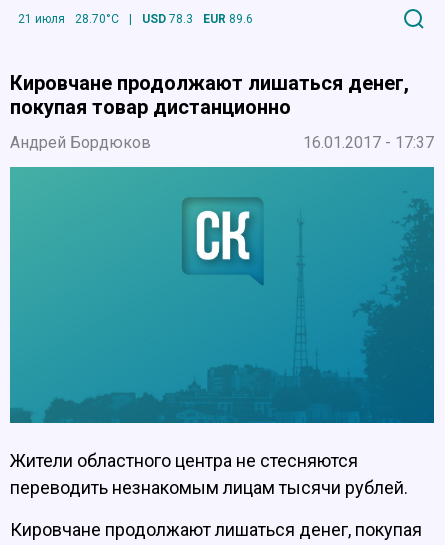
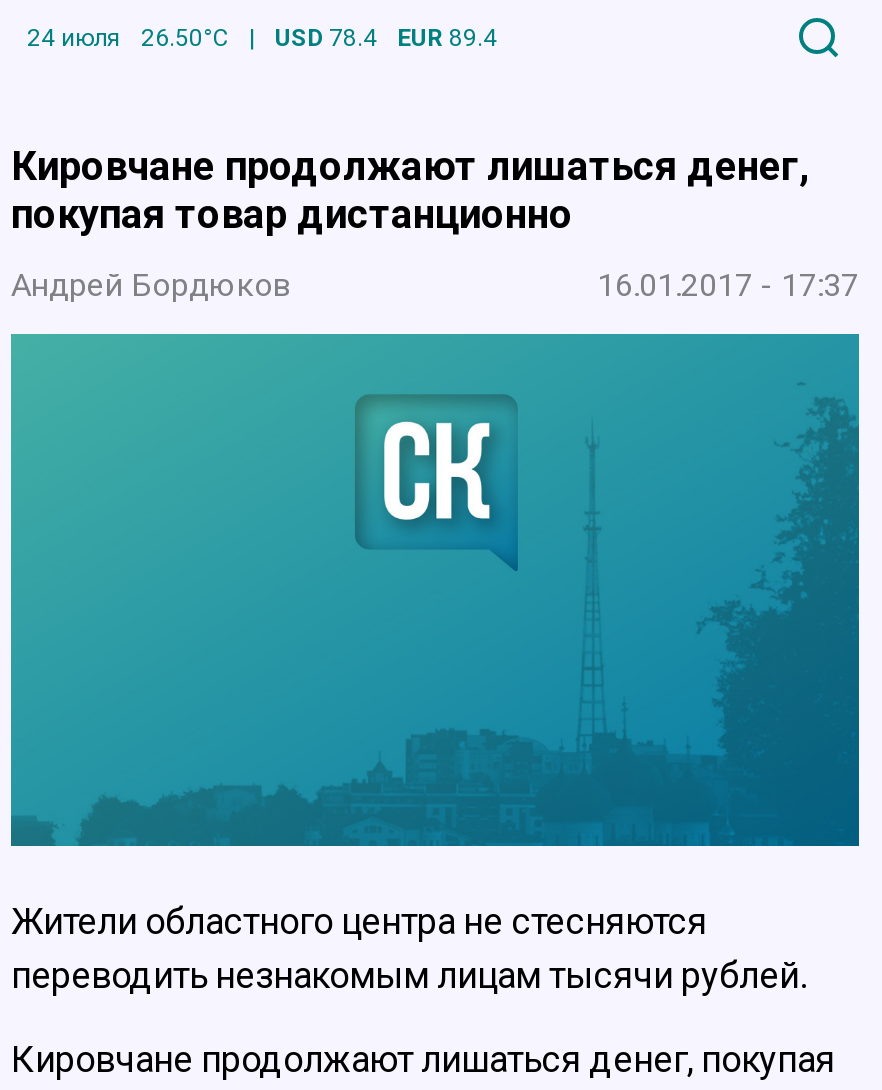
- 21 июля
- 28.70°C
+ 24 июля
+ 26.50°C

- USD 78.3
+ USD 78.4

- EUR 89.6
+ EUR 89.4
